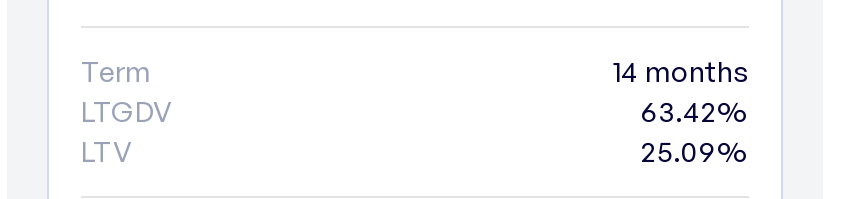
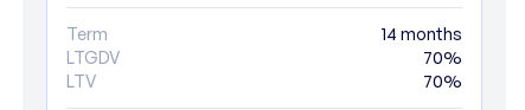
- 63.42%
+ 70%

- 25.09%
+ 70%
